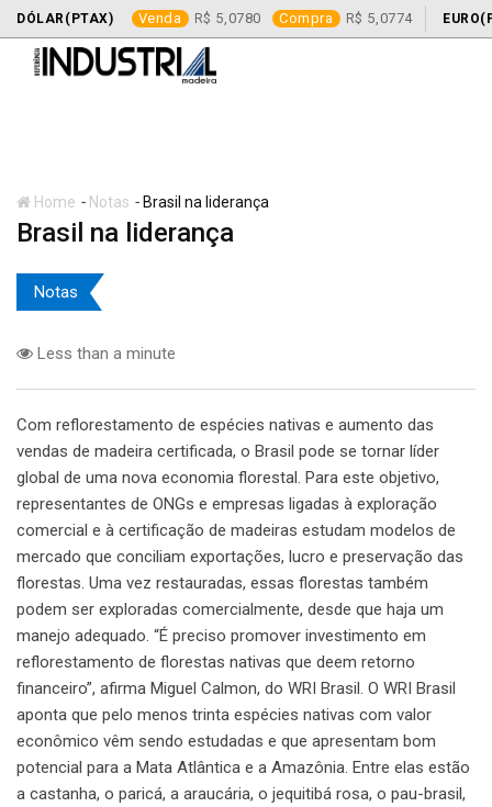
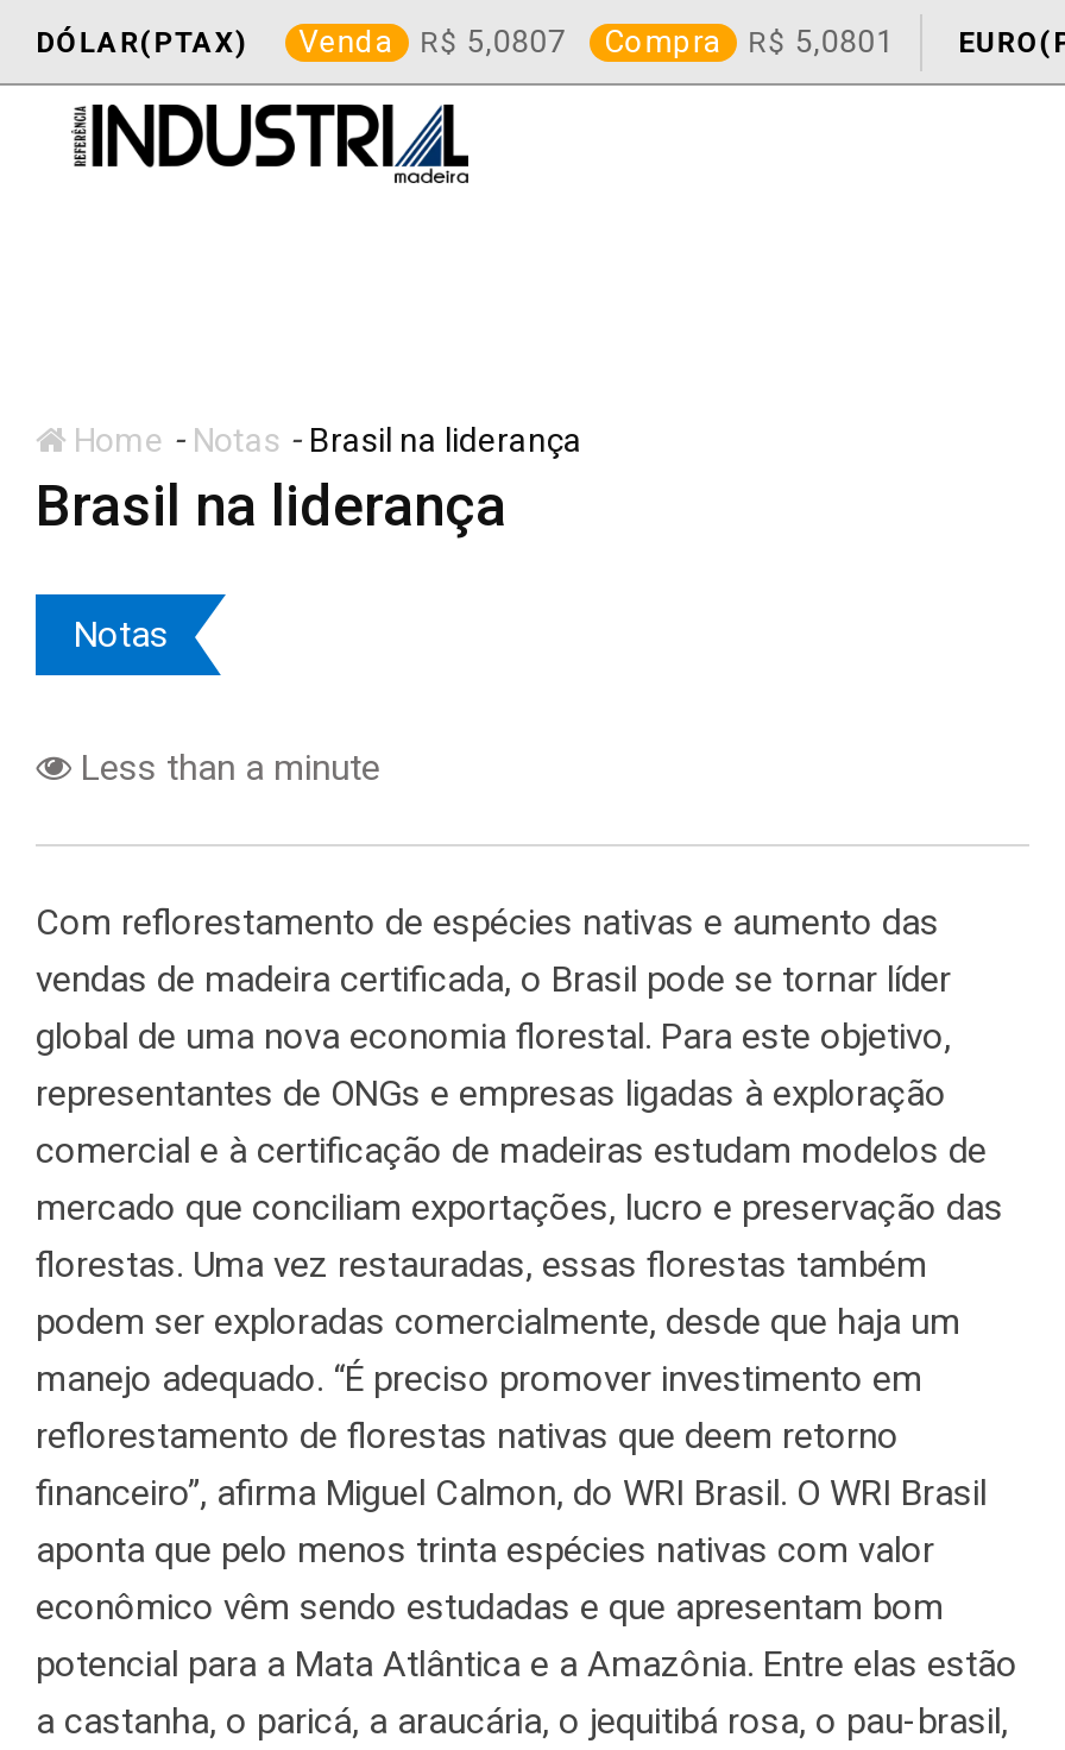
- 5,0780 Compra
+ 5,0807 Compra

- 5,0774
+ 5,0801
